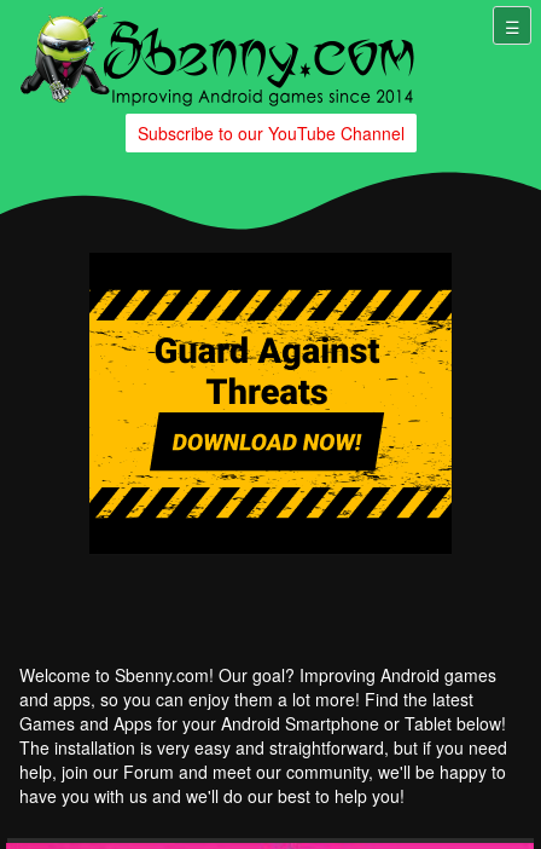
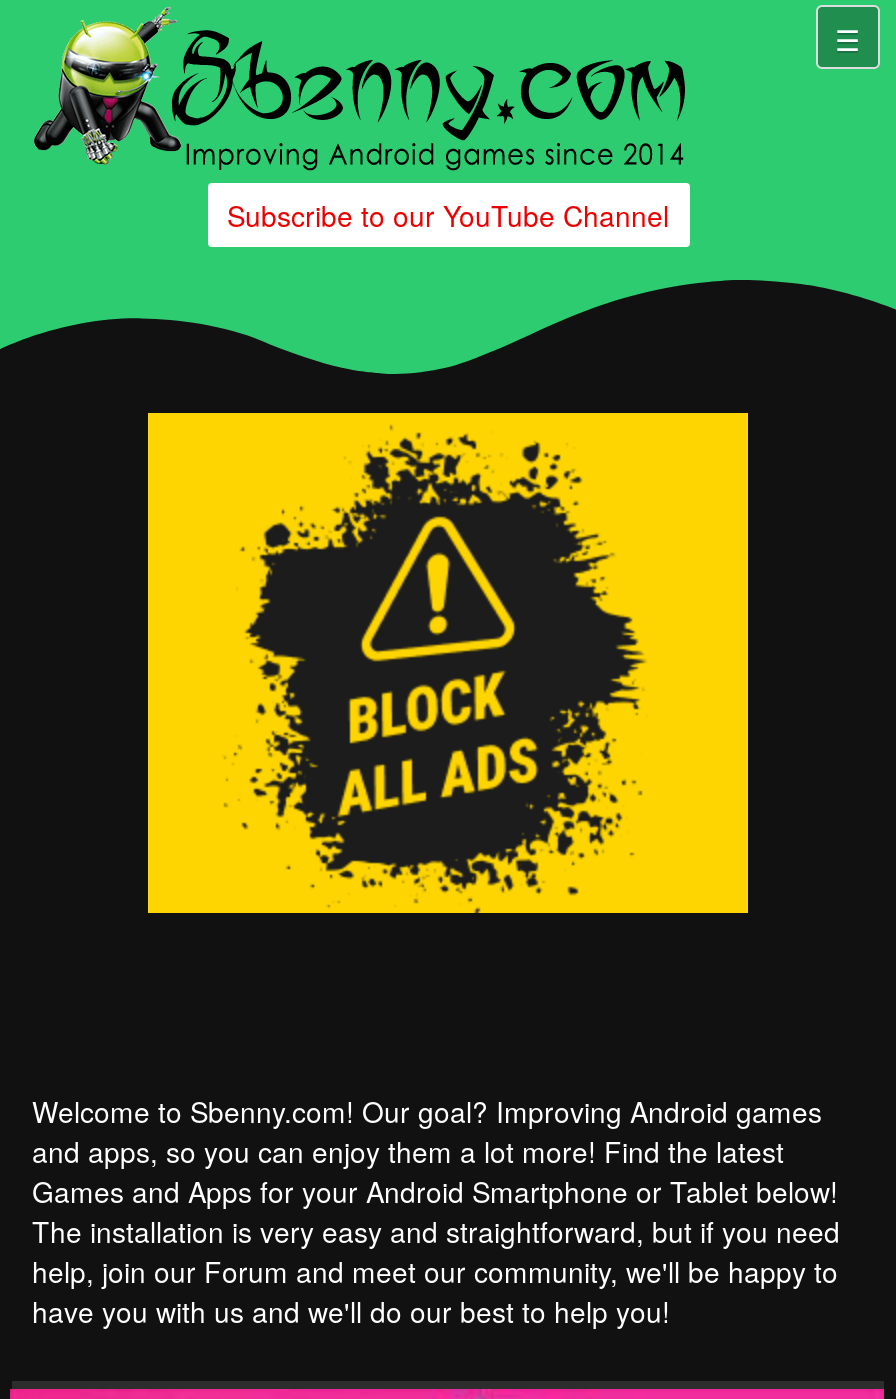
- [image]
+ [image]
